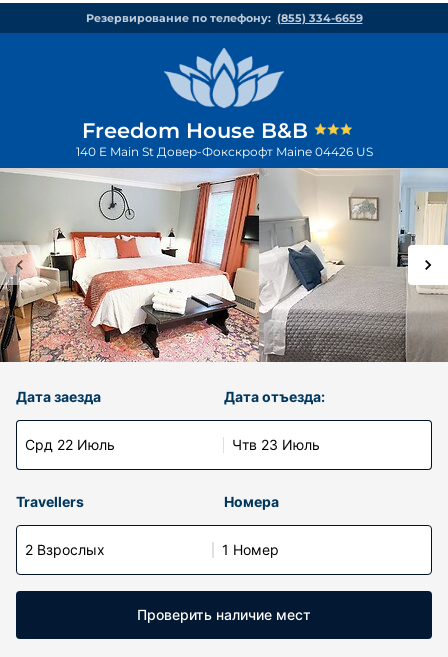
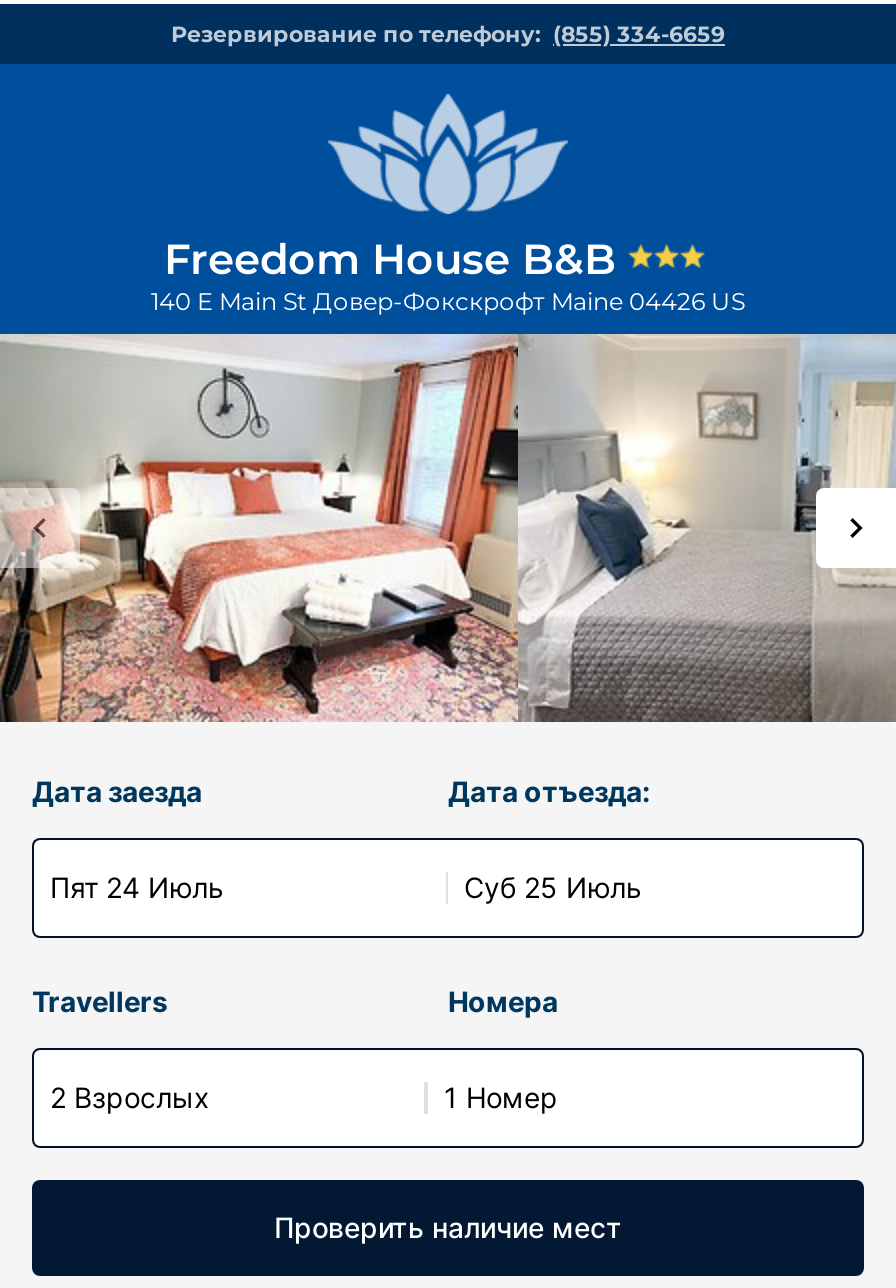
- Срд 22 Июль
+ Пят 24 Июль

- Чтв 23 Июль
+ Суб 25 Июль
